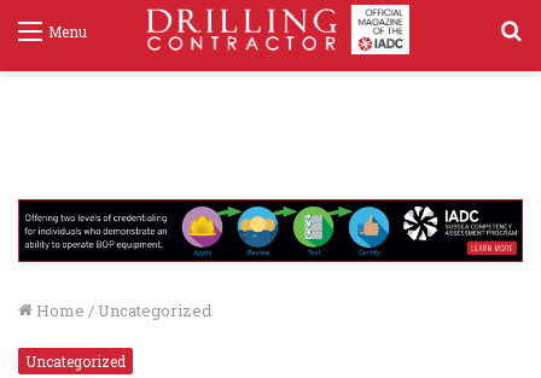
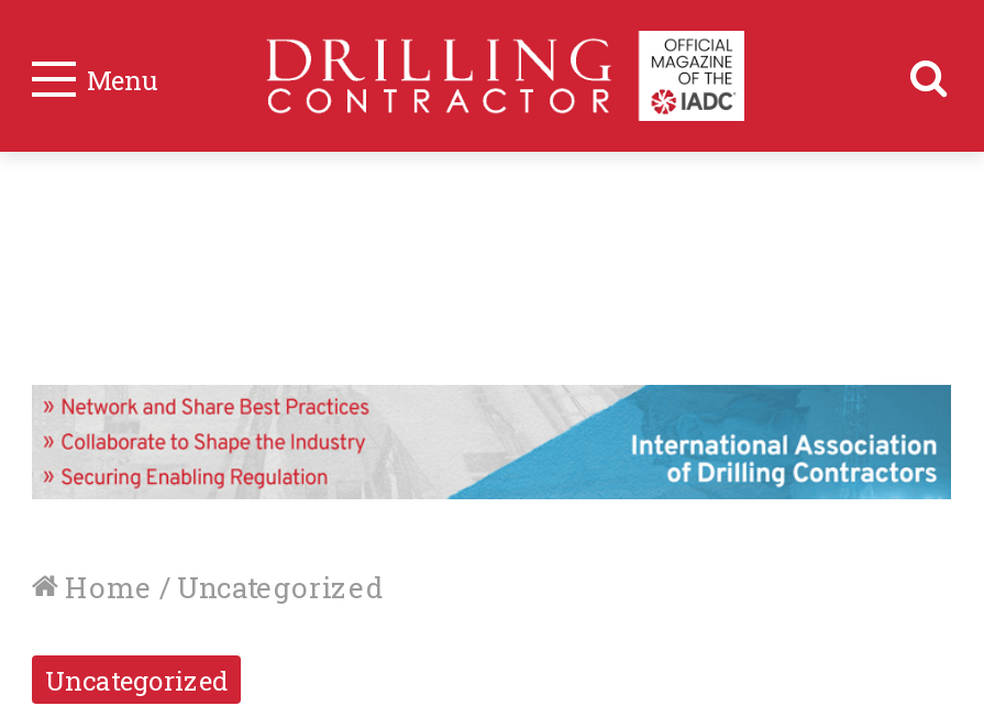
- [image]
+ [image]
